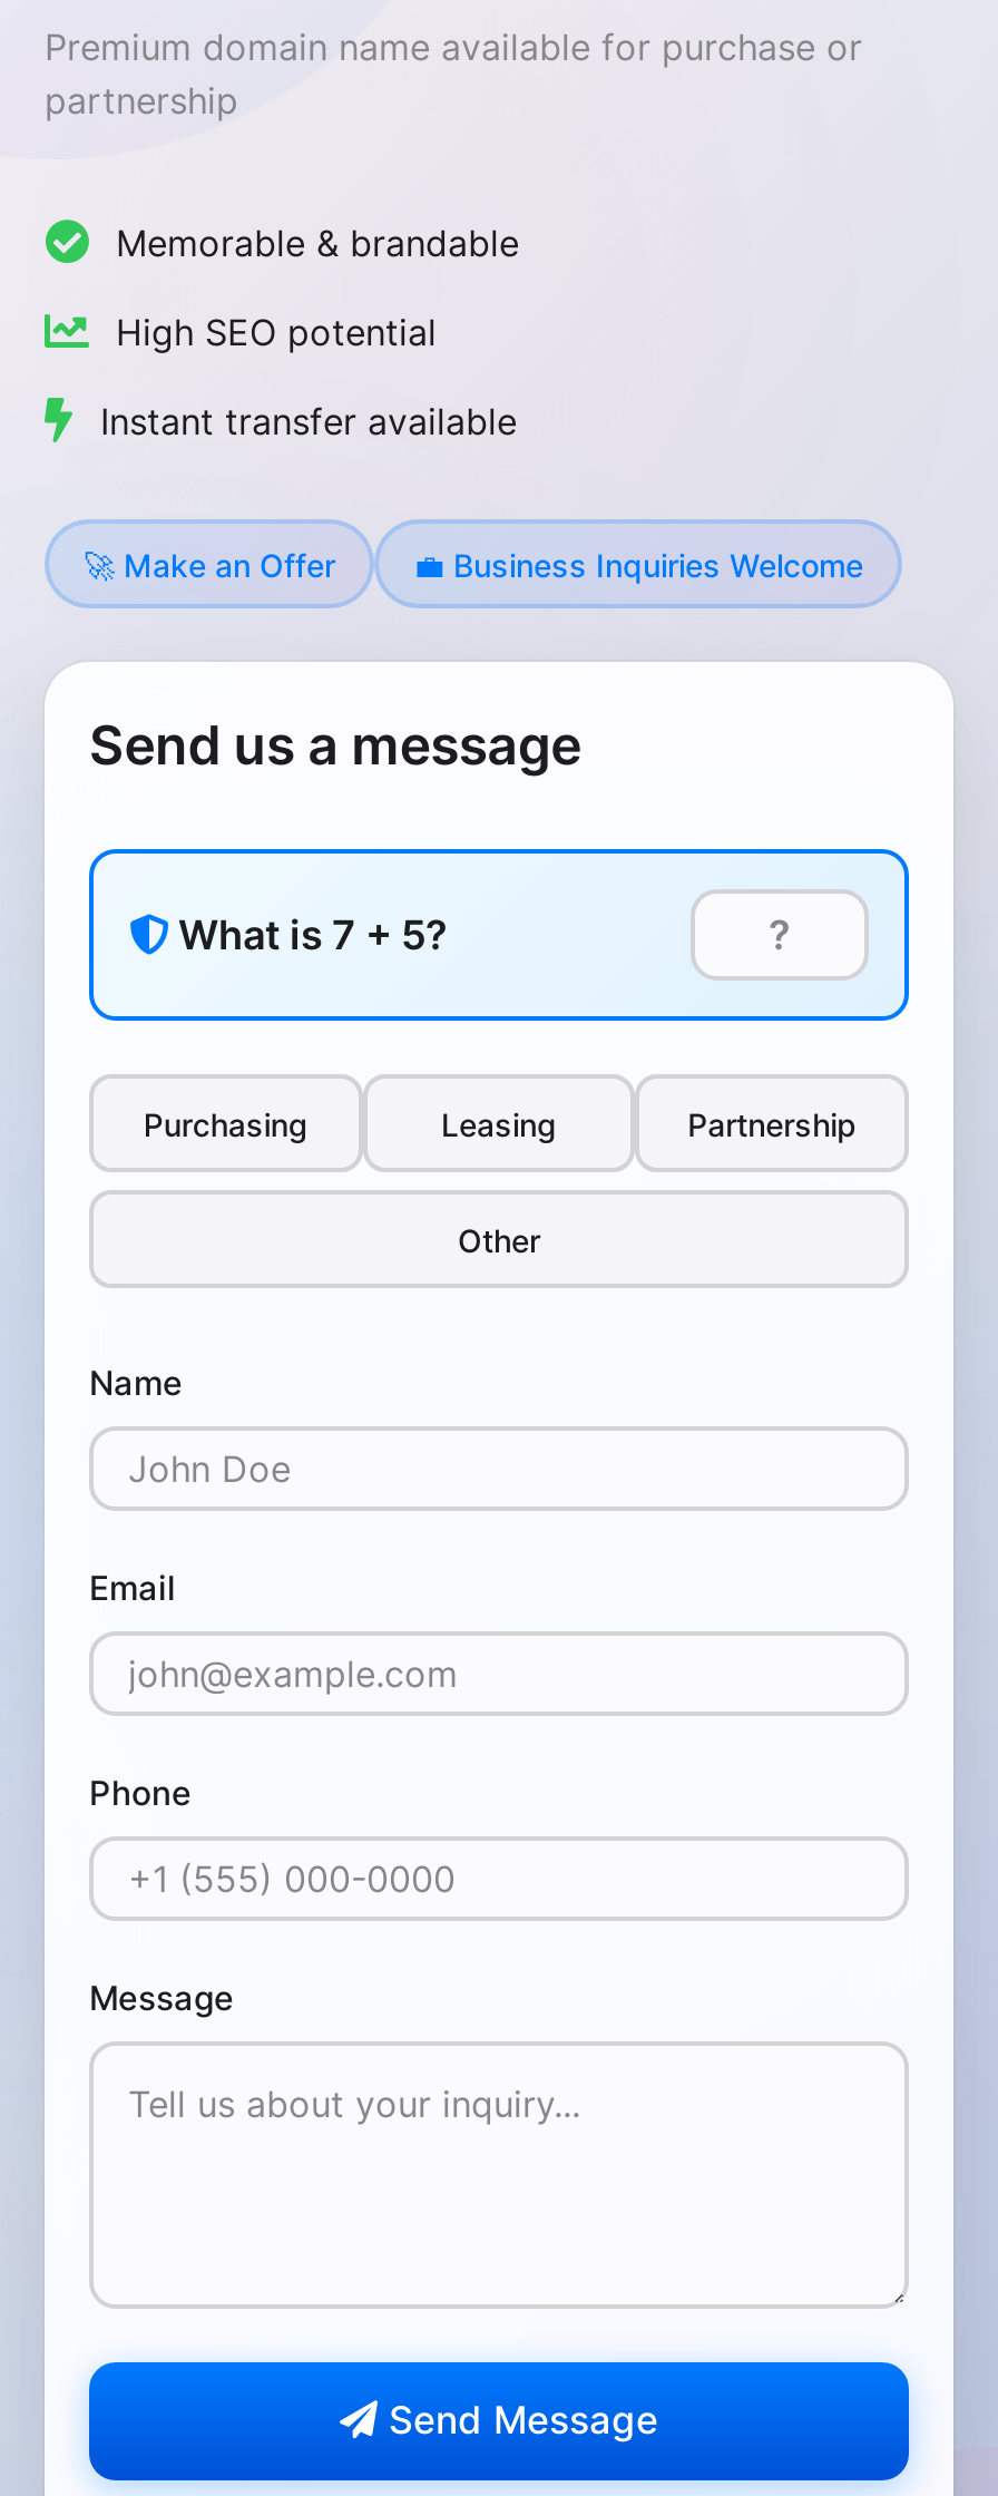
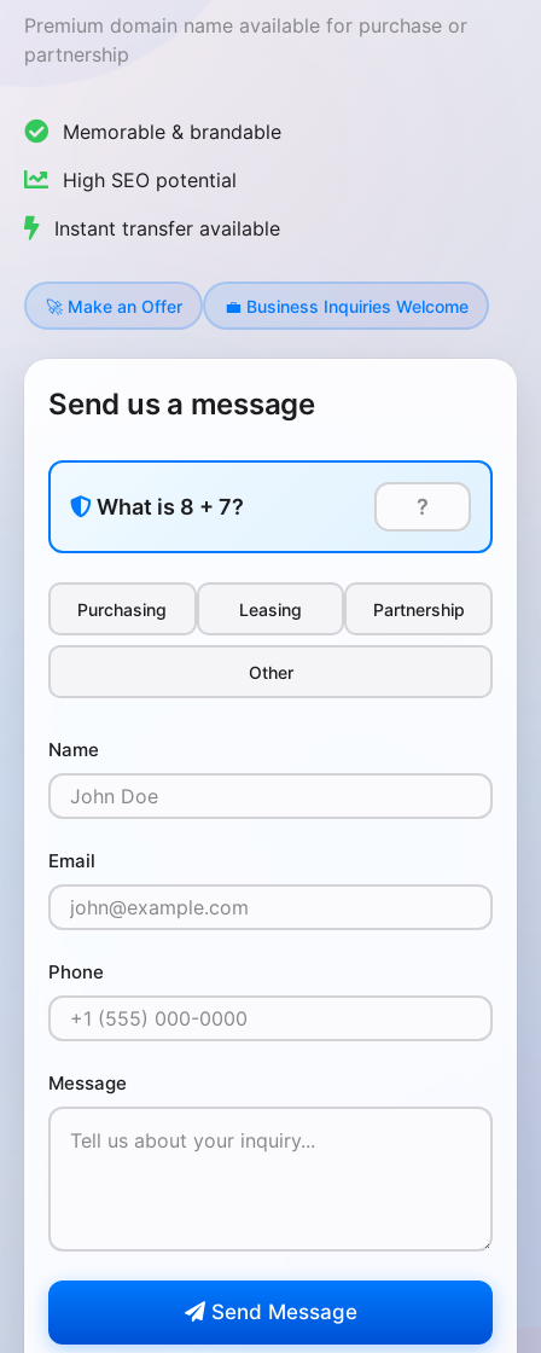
- What is 7 + 5?
+ What is 8 + 7?
